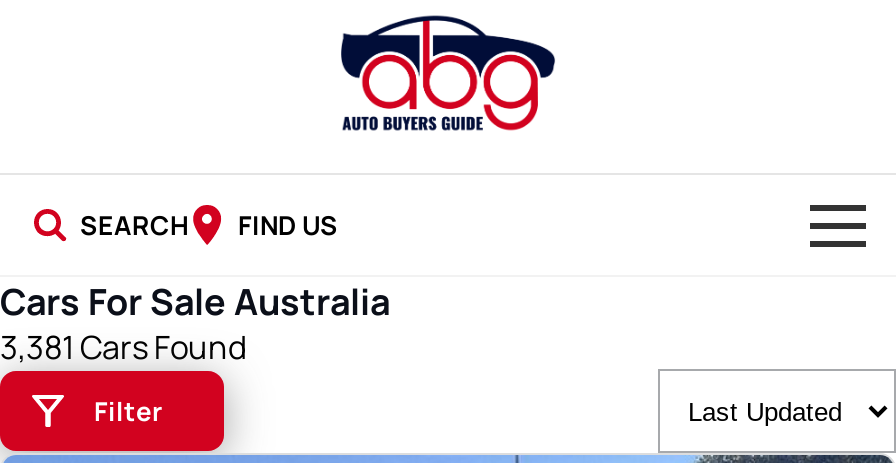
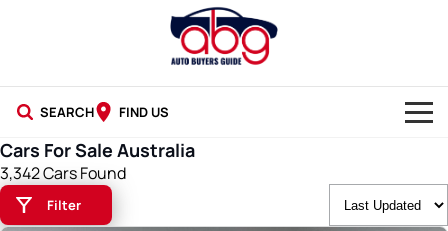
- 3,381 Cars Found
+ 3,342 Cars Found
